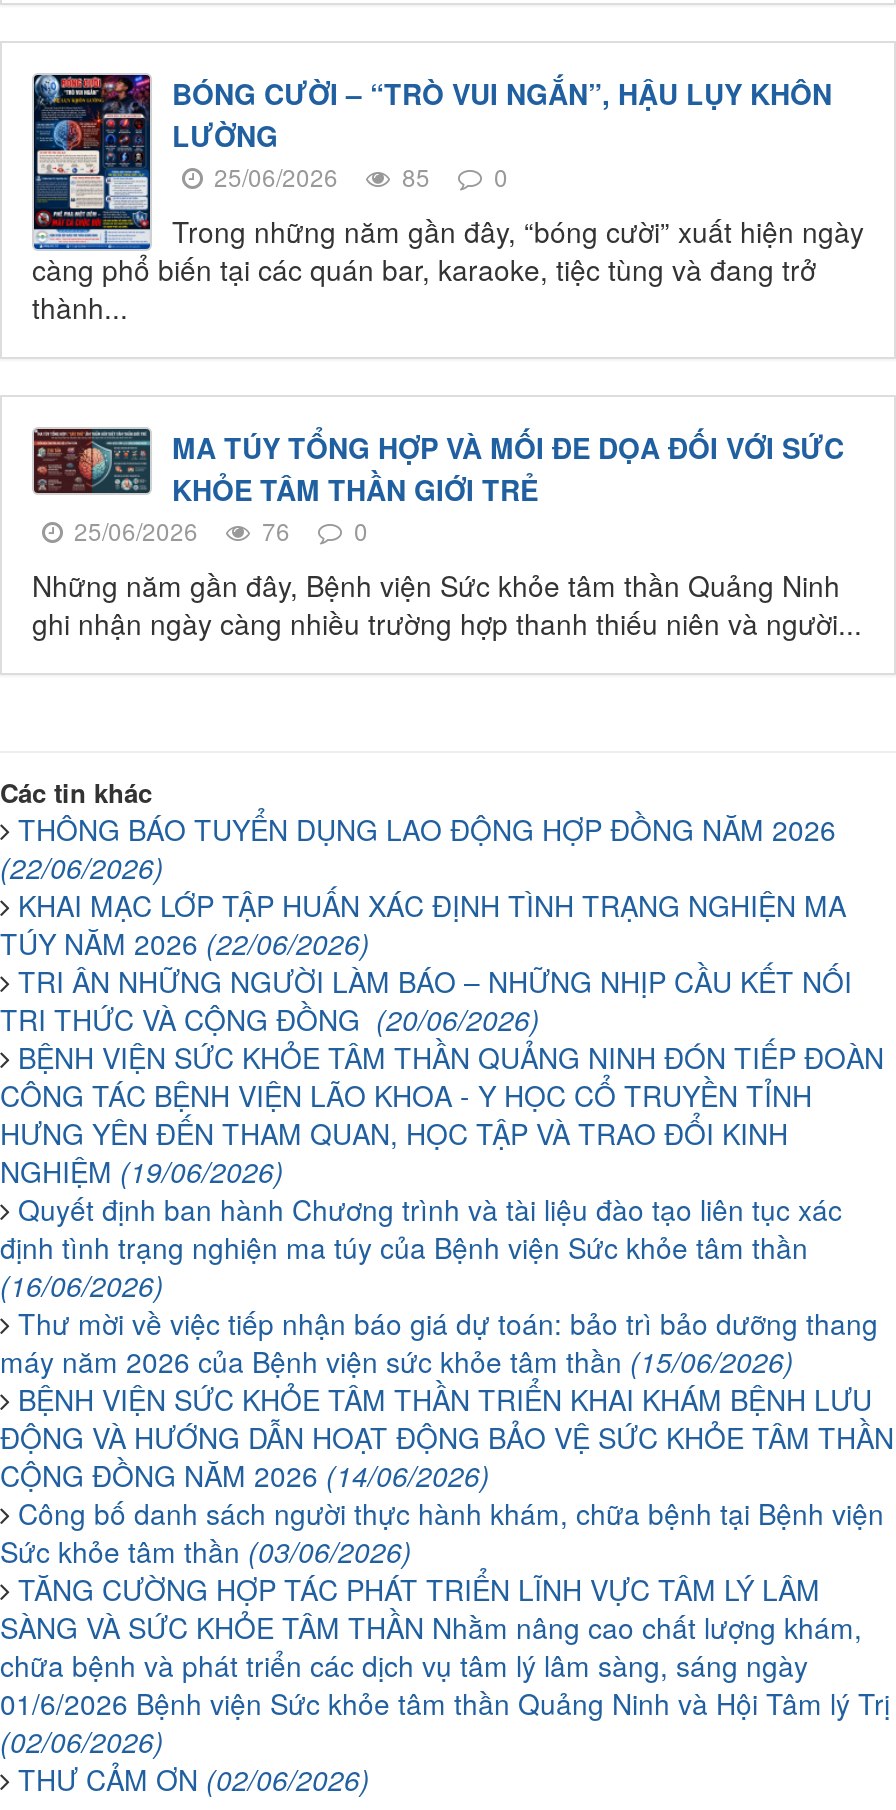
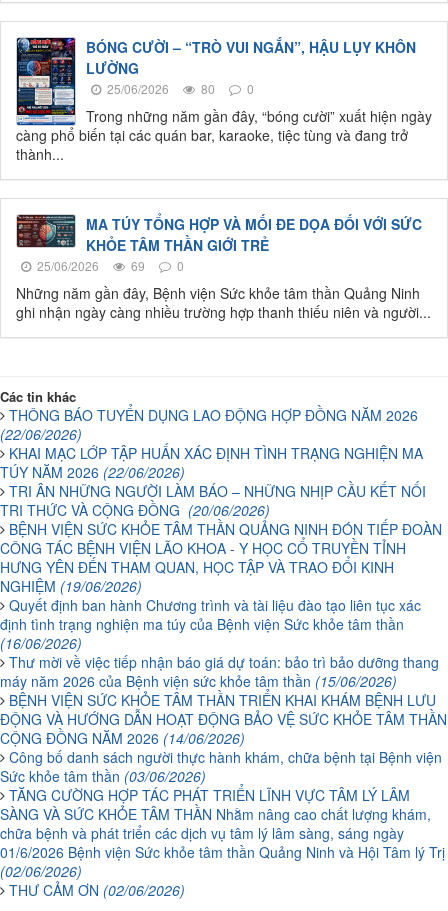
- 25/06/2026 85 0
+ 25/06/2026 80 0

- 25/06/2026 76 0
+ 25/06/2026 69 0
